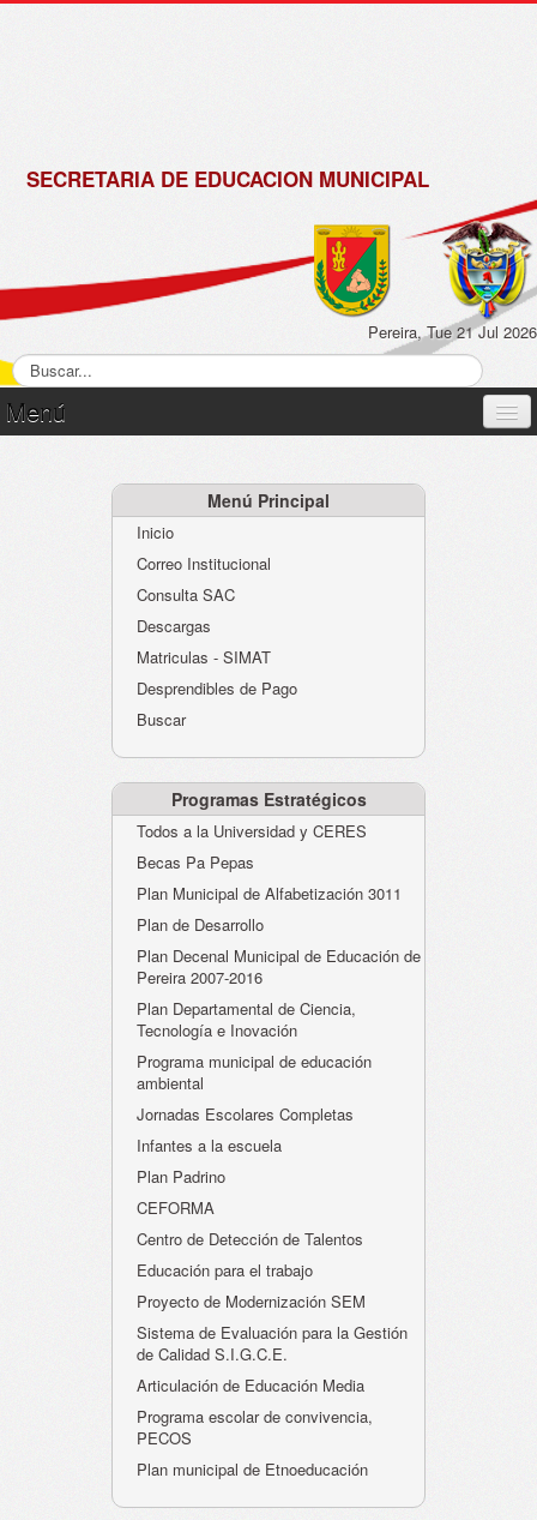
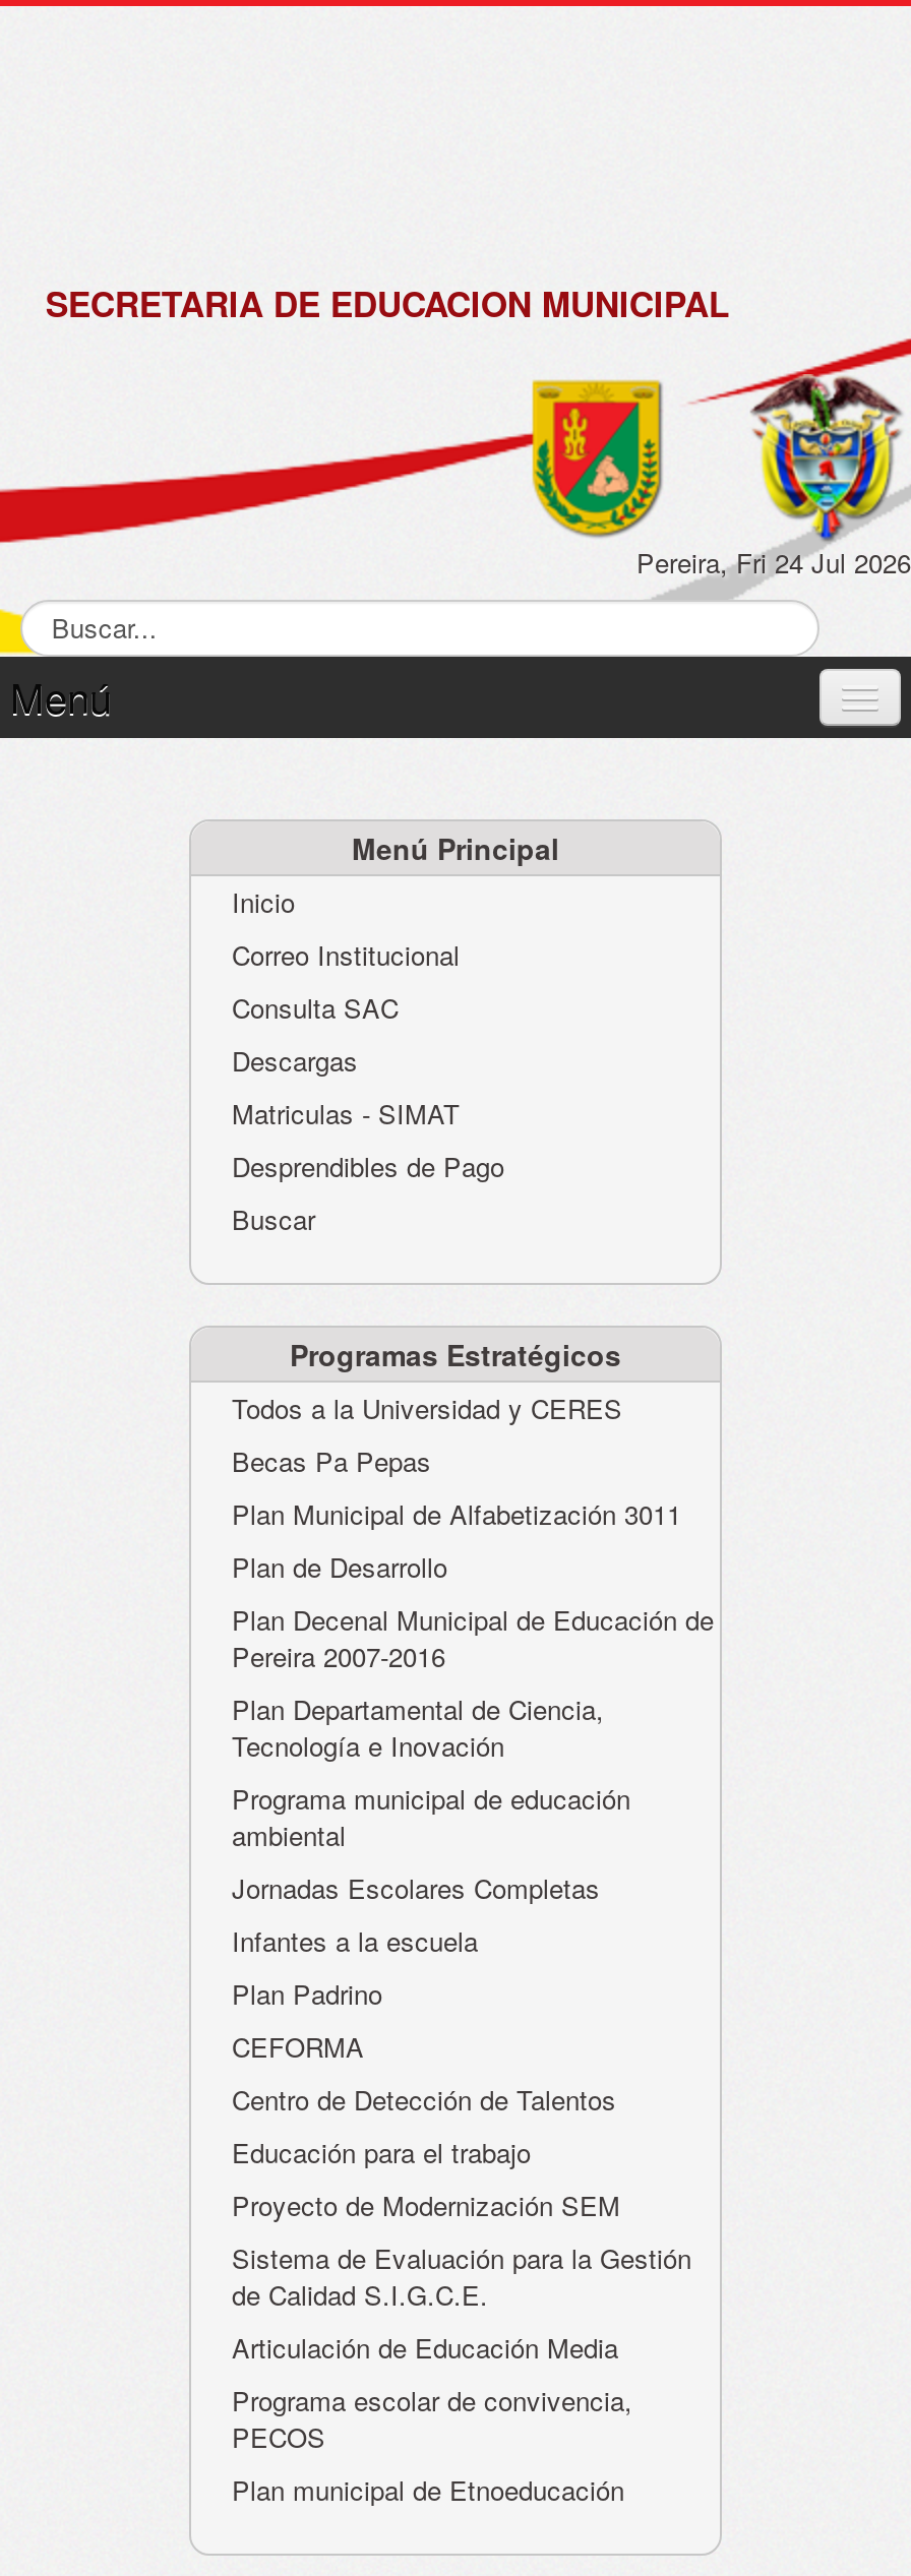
- Pereira, Tue 21 Jul 2026
+ Pereira, Fri 24 Jul 2026
